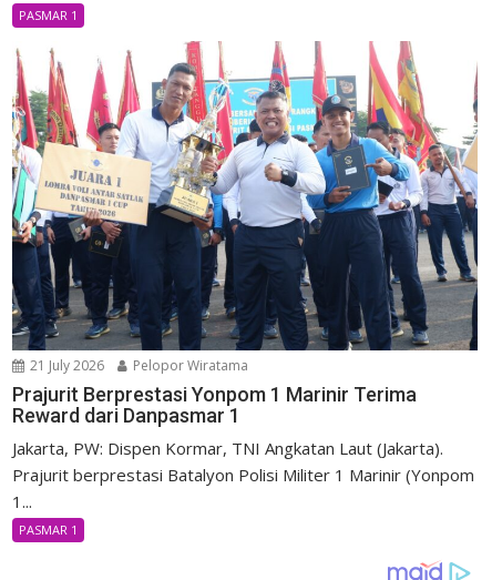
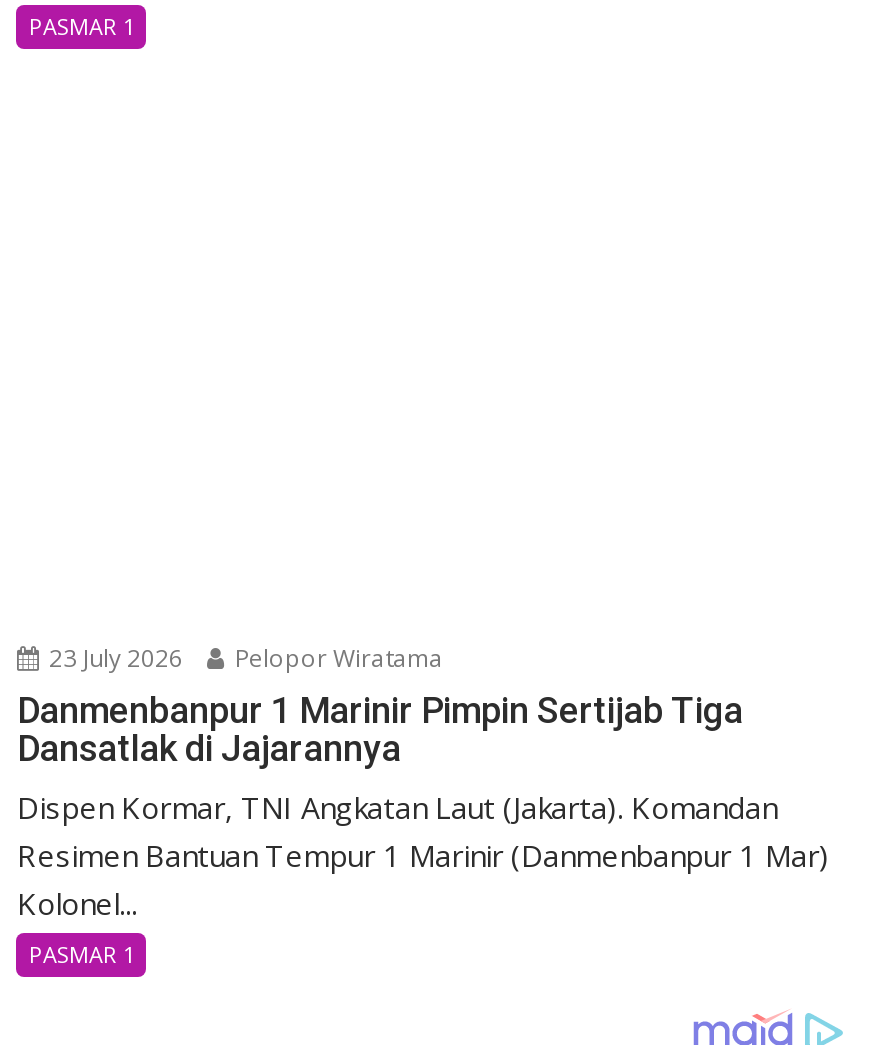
- [image]

- 21 July 2026 Pelopor Wiratama
+ 23 July 2026 Pelopor Wiratama

- Prajurit Berprestasi Yonpom 1 Marinir Terima
- Reward dari Danpasmar 1
- Jakarta, PW: Dispen Kormar, TNI Angkatan Laut (Jakarta).
- Prajurit berprestasi Batalyon Polisi Militer 1 Marinir (Yonpom
- 1...
+ Danmenbanpur 1 Marinir Pimpin Sertijab Tiga
+ Dansatlak di Jajarannya
+ Dispen Kormar, TNI Angkatan Laut (Jakarta). Komandan
+ Resimen Bantuan Tempur 1 Marinir (Danmenbanpur 1 Mar)
+ Kolonel...
